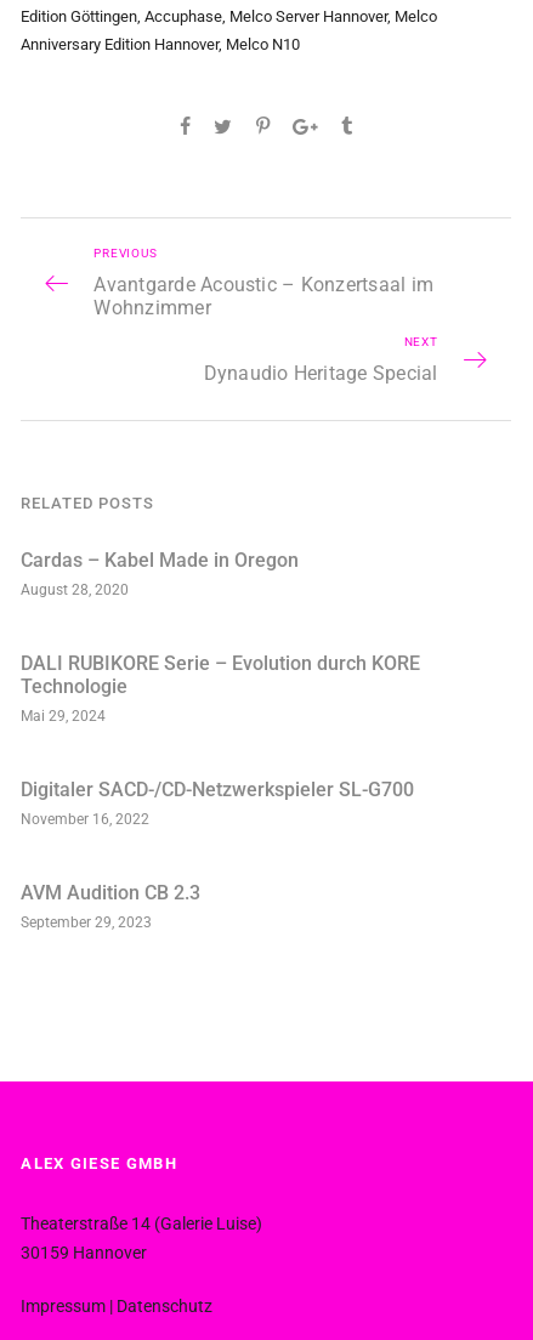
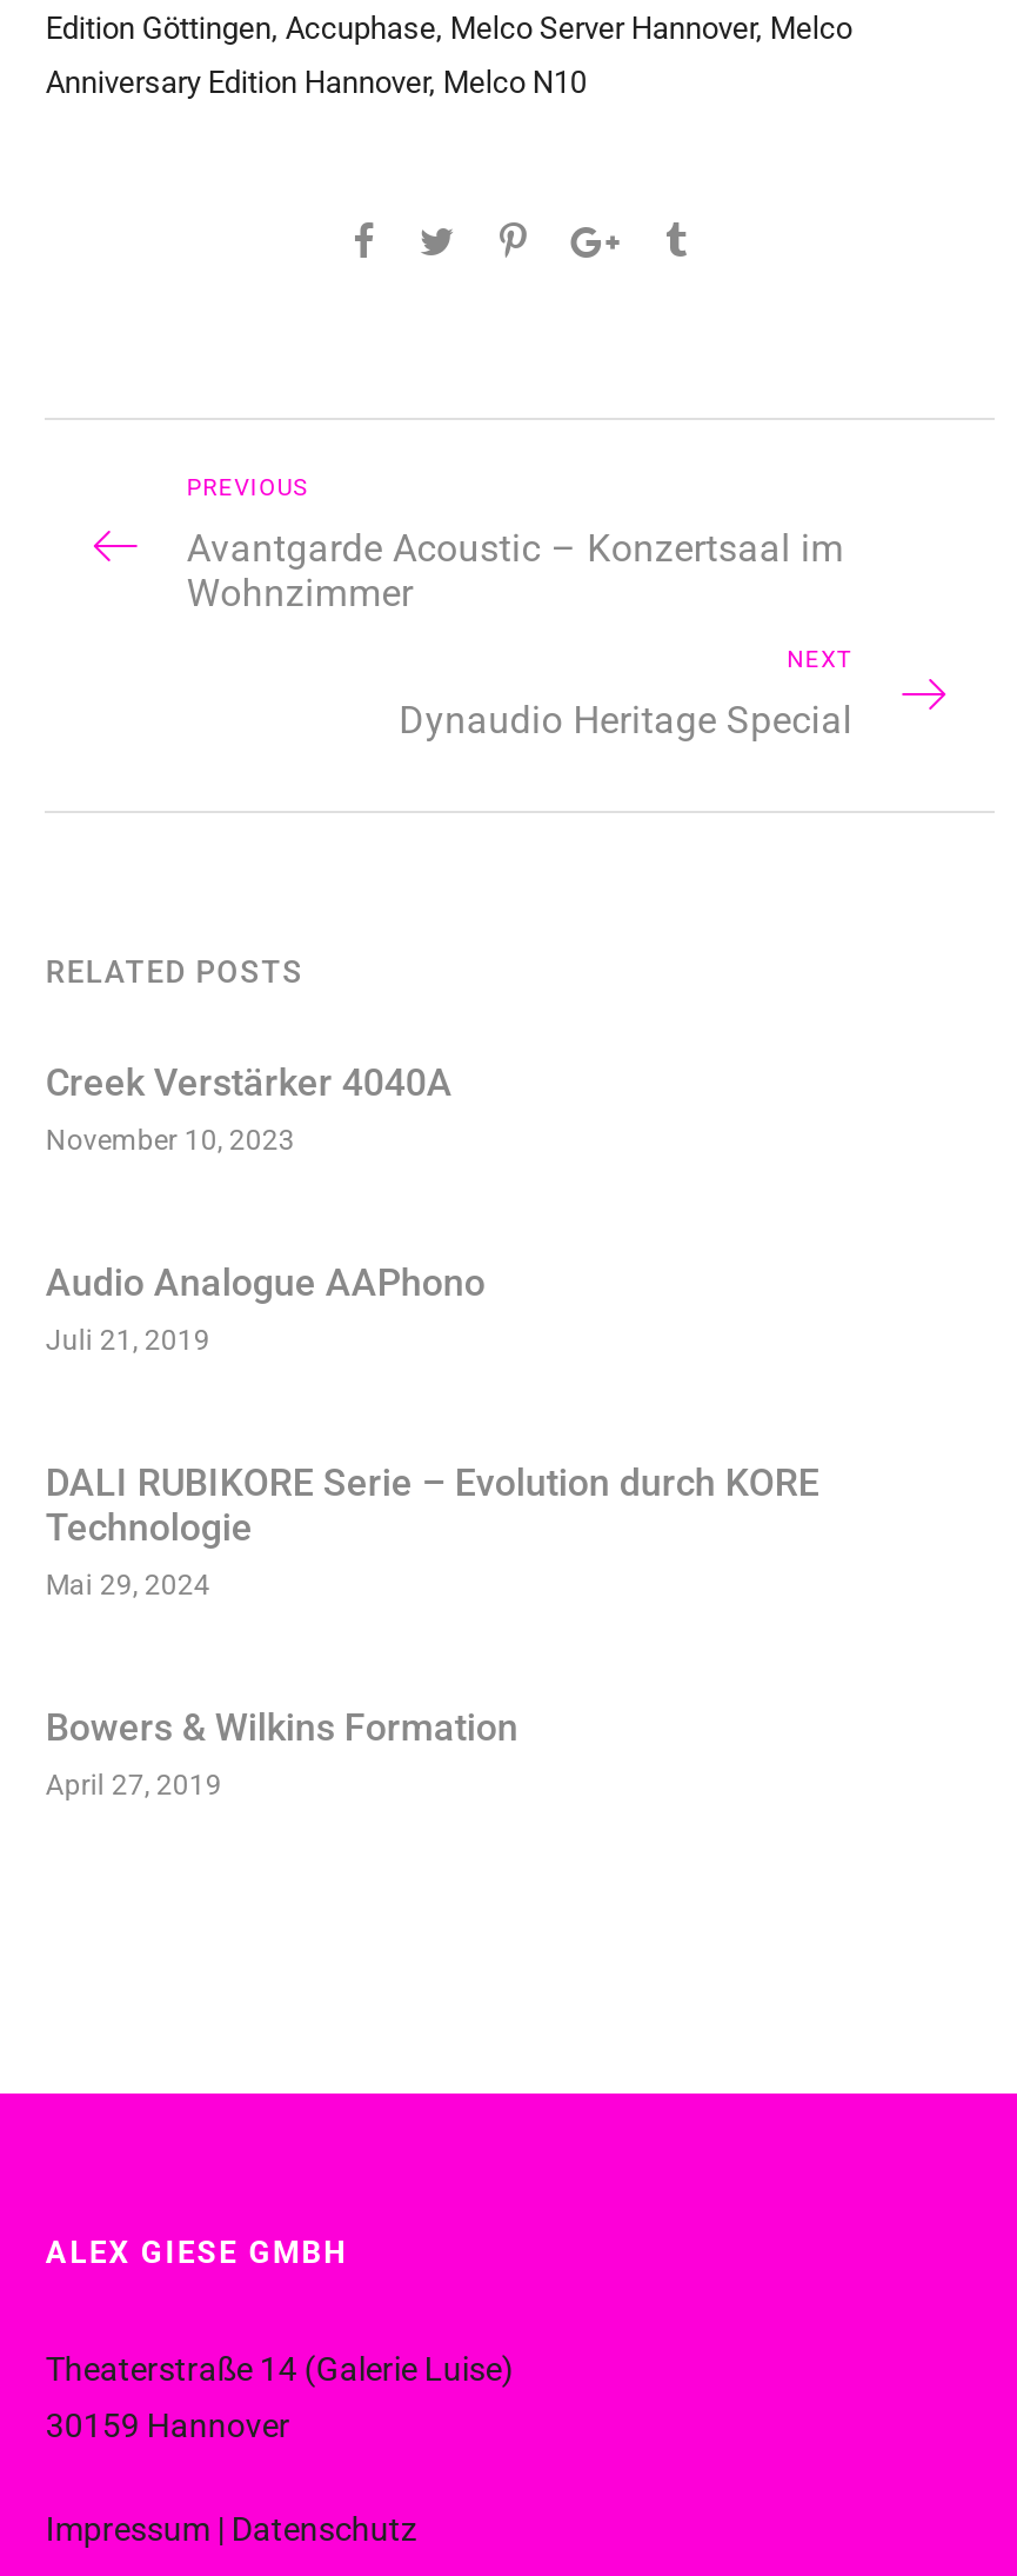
- Cardas – Kabel Made in Oregon
- August 28, 2020
+ Creek Verstärker 4040A
+ November 10, 2023
+ Audio Analogue AAPhono
+ Juli 21, 2019

moved down: DALI RUBIKORE Serie – Evolution durch KORE | Technologie | Mai 29, 2024

- Digitaler SACD-/CD-Netzwerkspieler SL-G700
- November 16, 2022
- AVM Audition CB 2.3
- September 29, 2023
+ Bowers & Wilkins Formation
+ April 27, 2019
